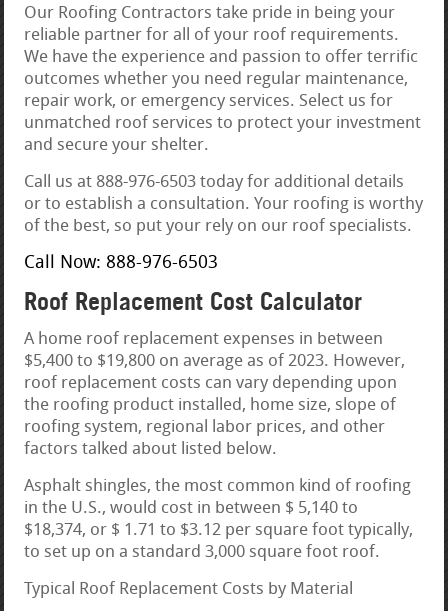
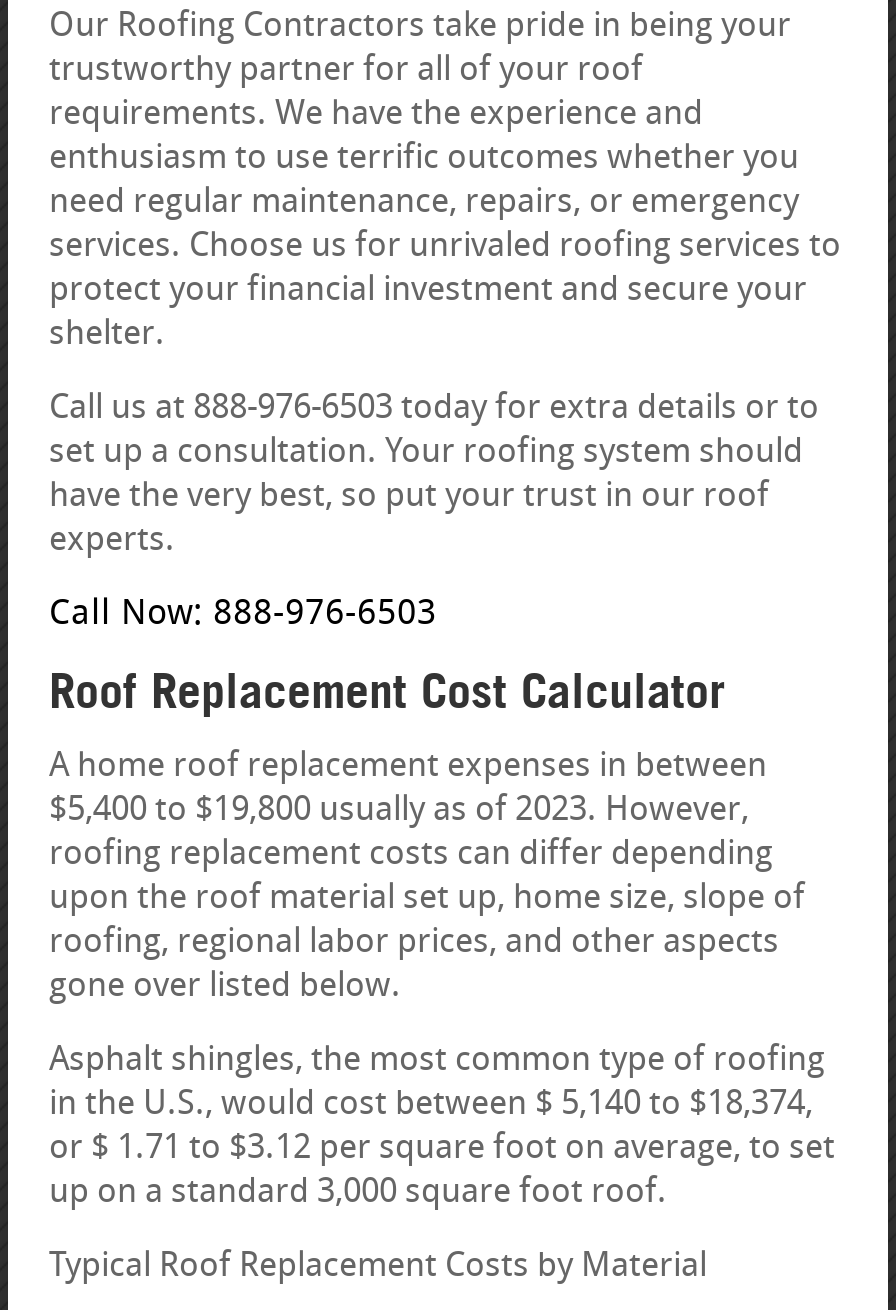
- reliable partner for all of your roof requirements.
- We have the experience and passion to offer terrific
- outcomes whether you need regular maintenance,
- repair work, or emergency services. Select us for
- unmatched roof services to protect your investment
- and secure your shelter.
+ trustworthy partner for all of your roof
+ requirements. We have the experience and
+ enthusiasm to use terrific outcomes whether you
+ need regular maintenance, repairs, or emergency
+ services. Choose us for unrivaled roofing services to
+ protect your financial investment and secure your
+ shelter.

- Call us at 888-976-6503 today for additional details
- or to establish a consultation. Your roofing is worthy
- of the best, so put your rely on our roof specialists.
+ Call us at 888-976-6503 today for extra details or to
+ set up a consultation. Your roofing system should
+ have the very best, so put your trust in our roof
+ experts.

- $5,400 to $19,800 on average as of 2023. However,
- roof replacement costs can vary depending upon
- the roofing product installed, home size, slope of
- roofing system, regional labor prices, and other
- factors talked about listed below.
+ $5,400 to $19,800 usually as of 2023. However,
+ roofing replacement costs can differ depending
+ upon the roof material set up, home size, slope of
+ roofing, regional labor prices, and other aspects
+ gone over listed below.

- Asphalt shingles, the most common kind of roofing
- in the U.S., would cost in between $ 5,140 to
- $18,374, or $ 1.71 to $3.12 per square foot typically,
- to set up on a standard 3,000 square foot roof.
+ Asphalt shingles, the most common type of roofing
+ in the U.S., would cost between $ 5,140 to $18,374,
+ or $ 1.71 to $3.12 per square foot on average, to set
+ up on a standard 3,000 square foot roof.
